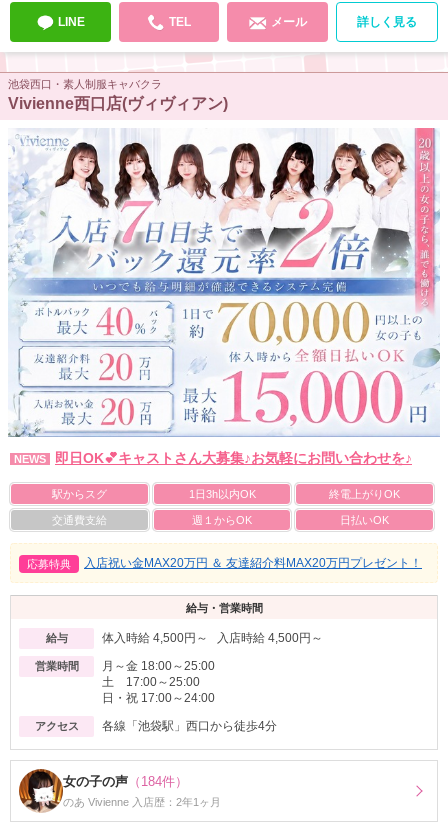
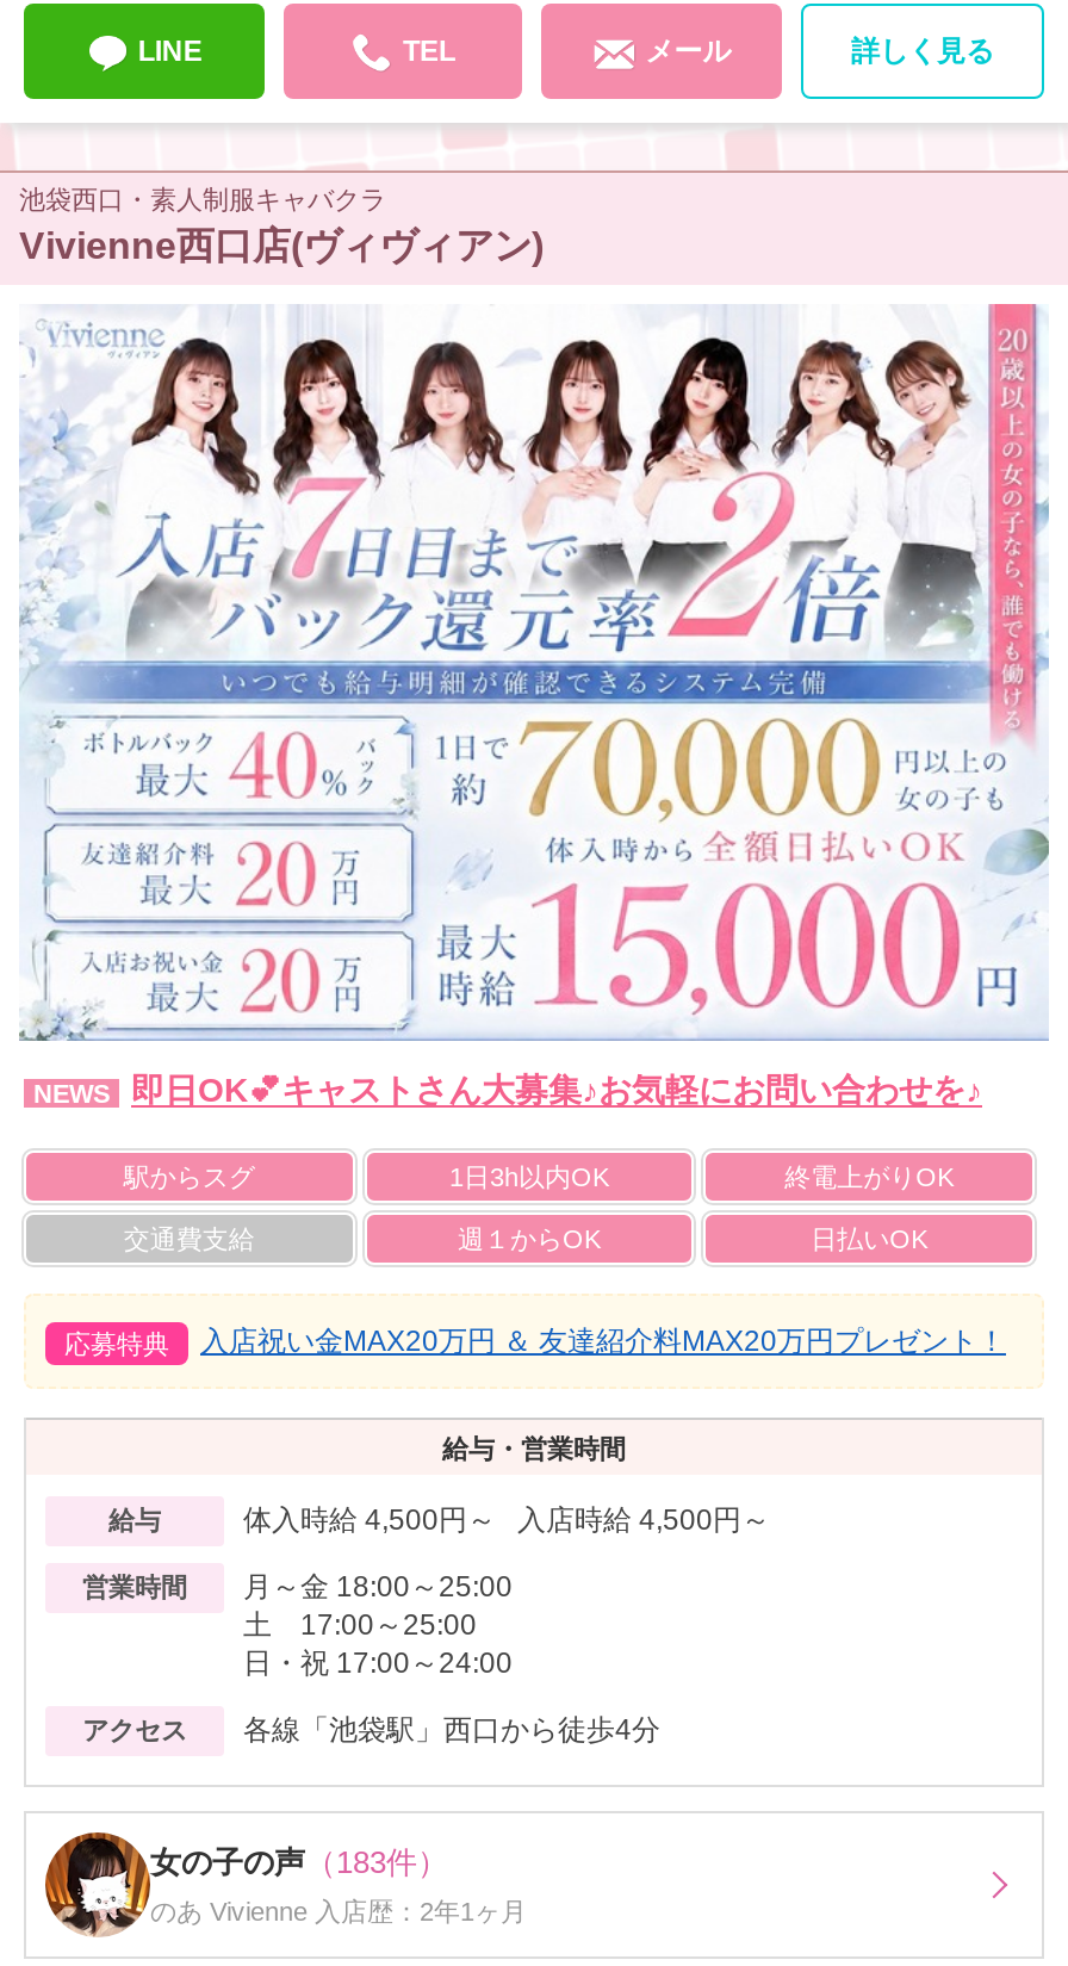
- 女の子の声（184件）
+ 女の子の声（183件）
